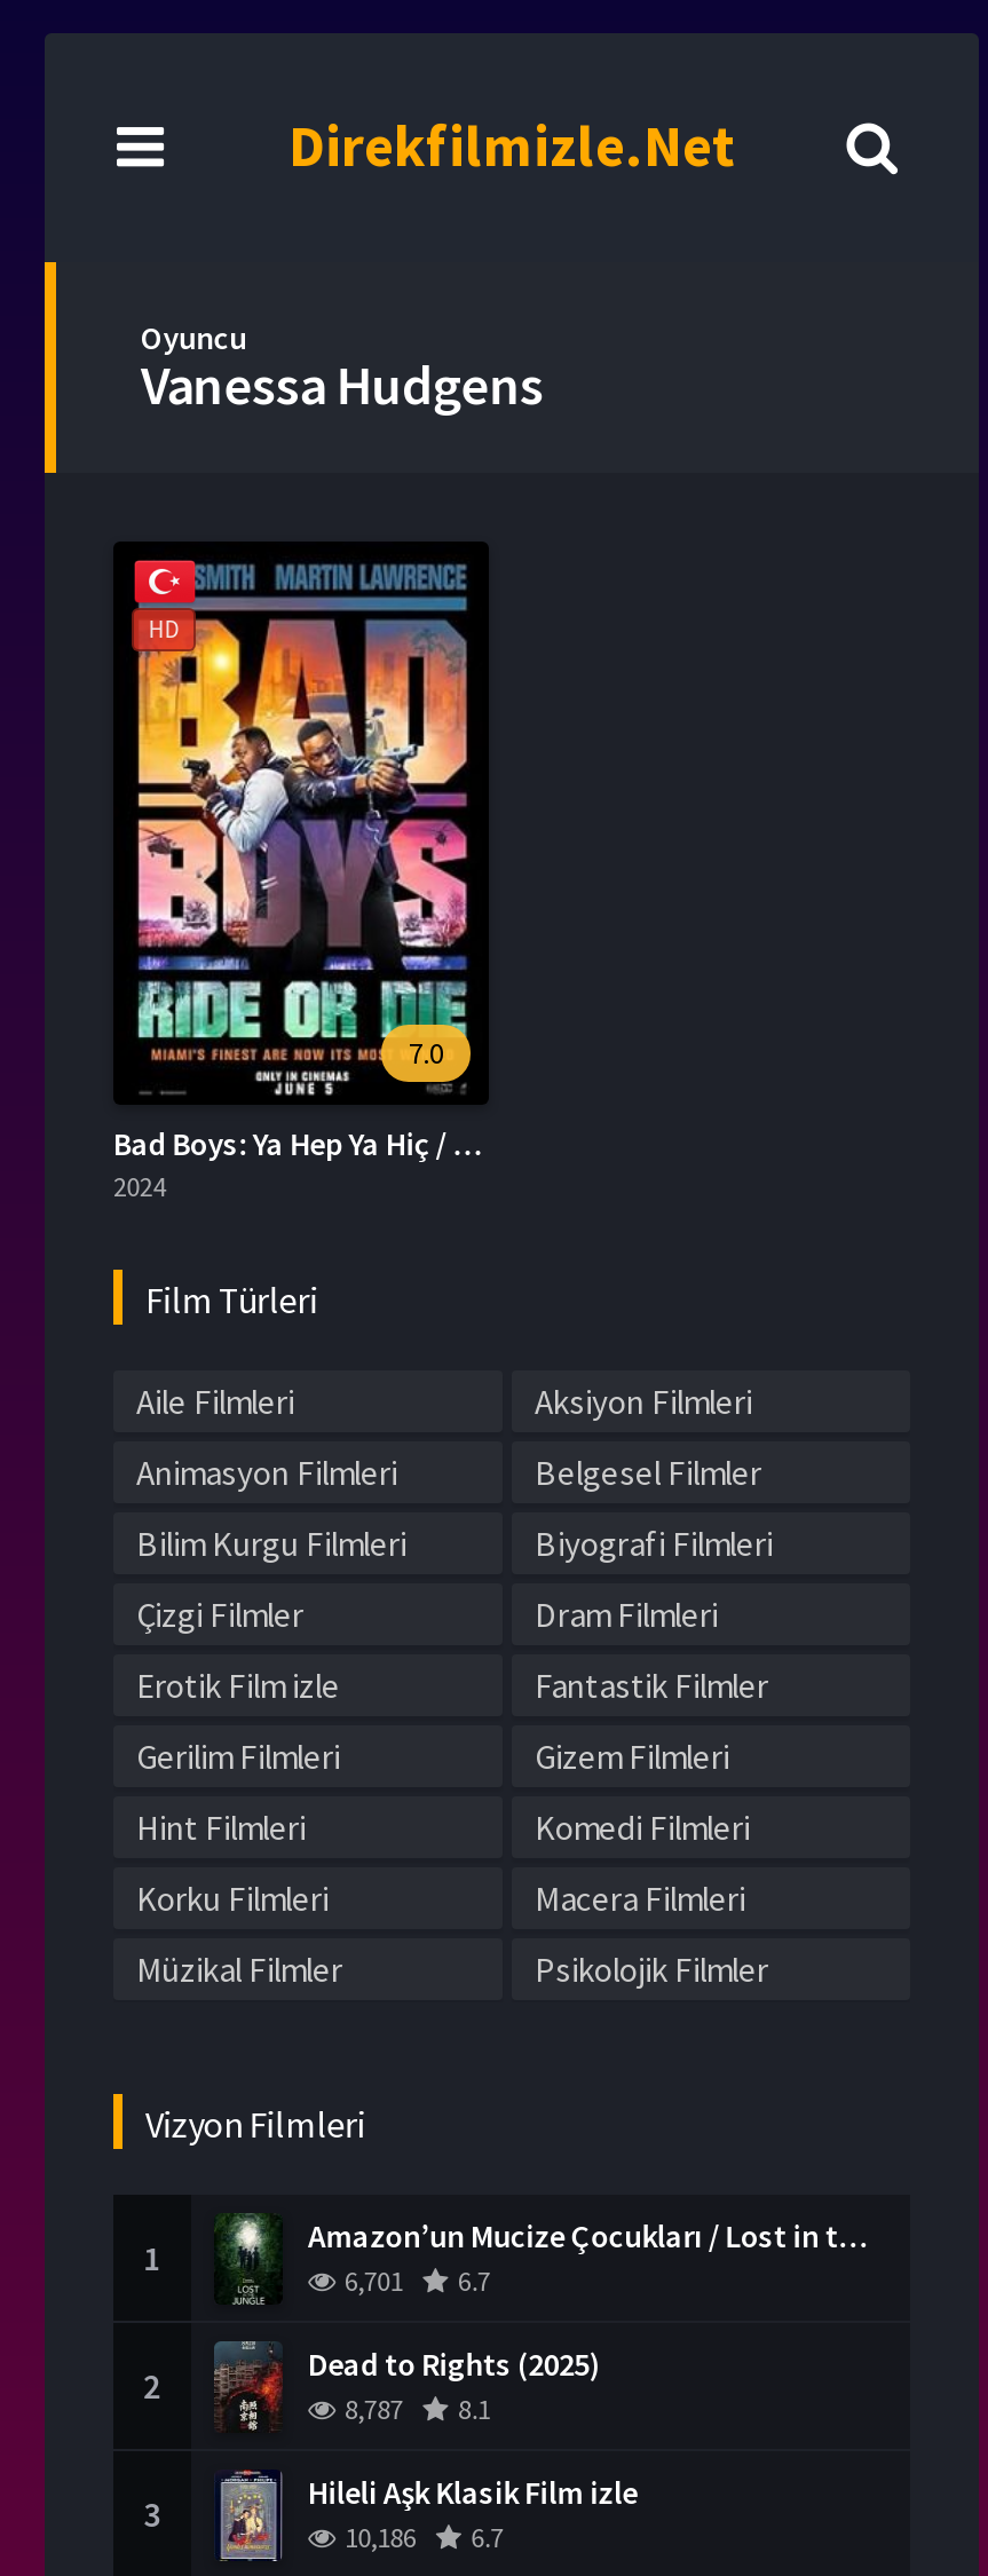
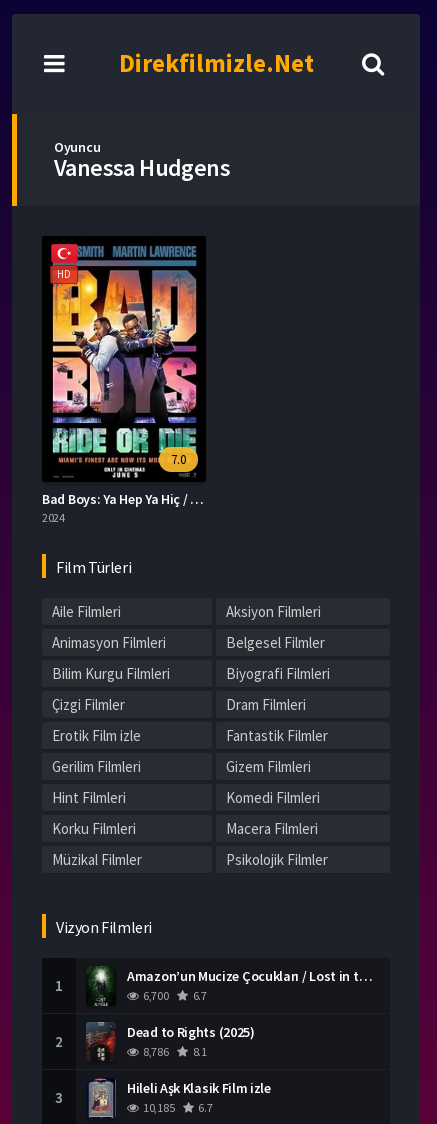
- 6,701 6.7
+ 6,700 6.7

- 8,787 8.1
+ 8,786 8.1

- 10,186 6.7
+ 10,185 6.7
